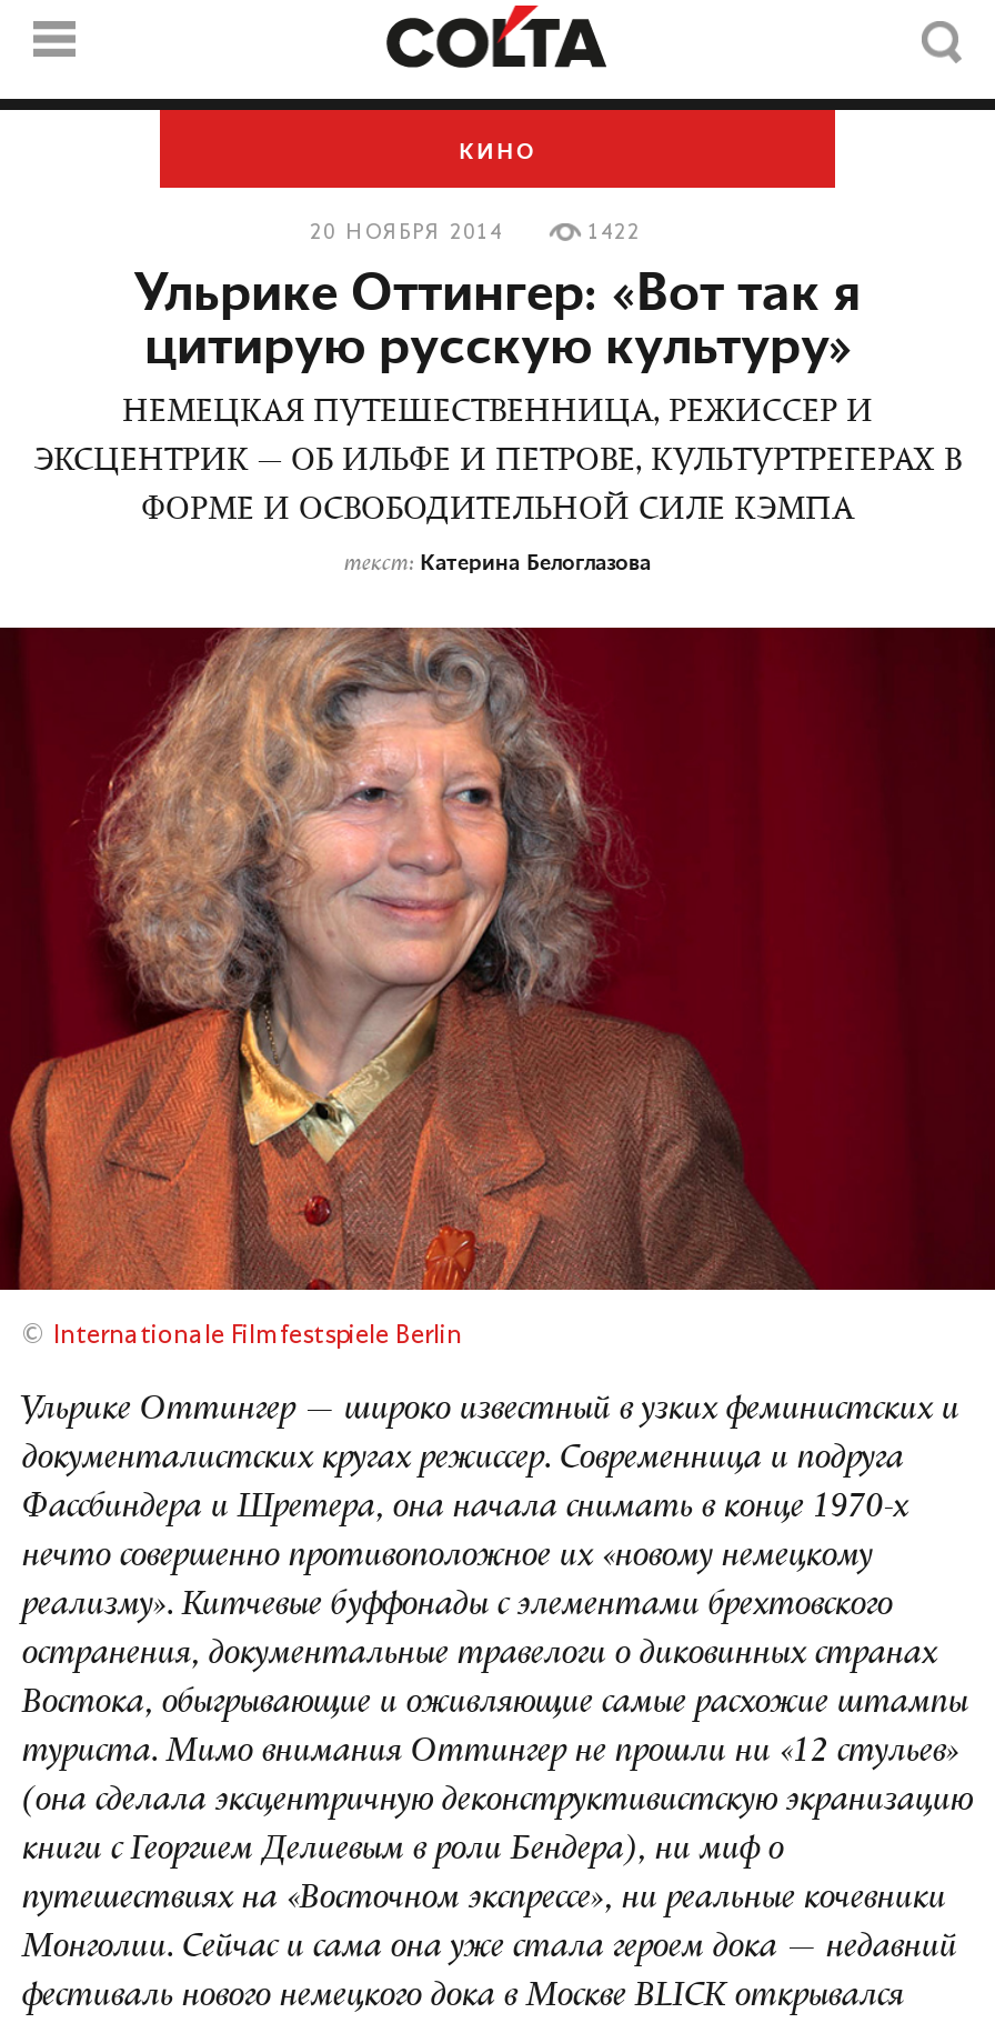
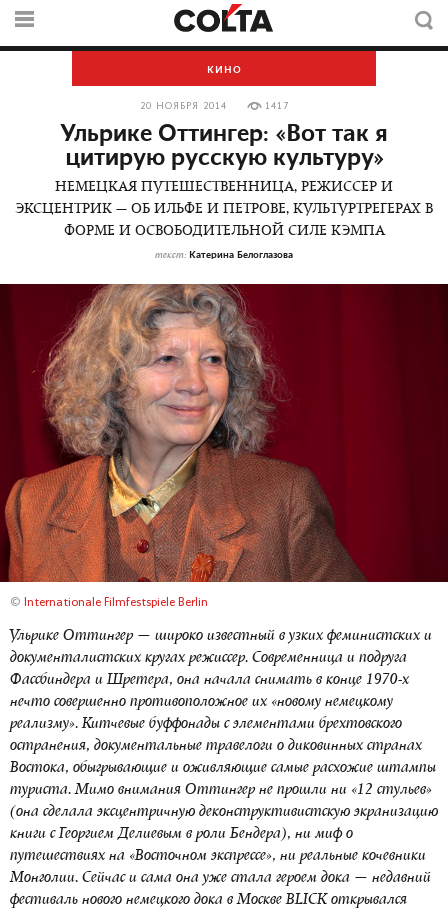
- 1422
+ 1417
